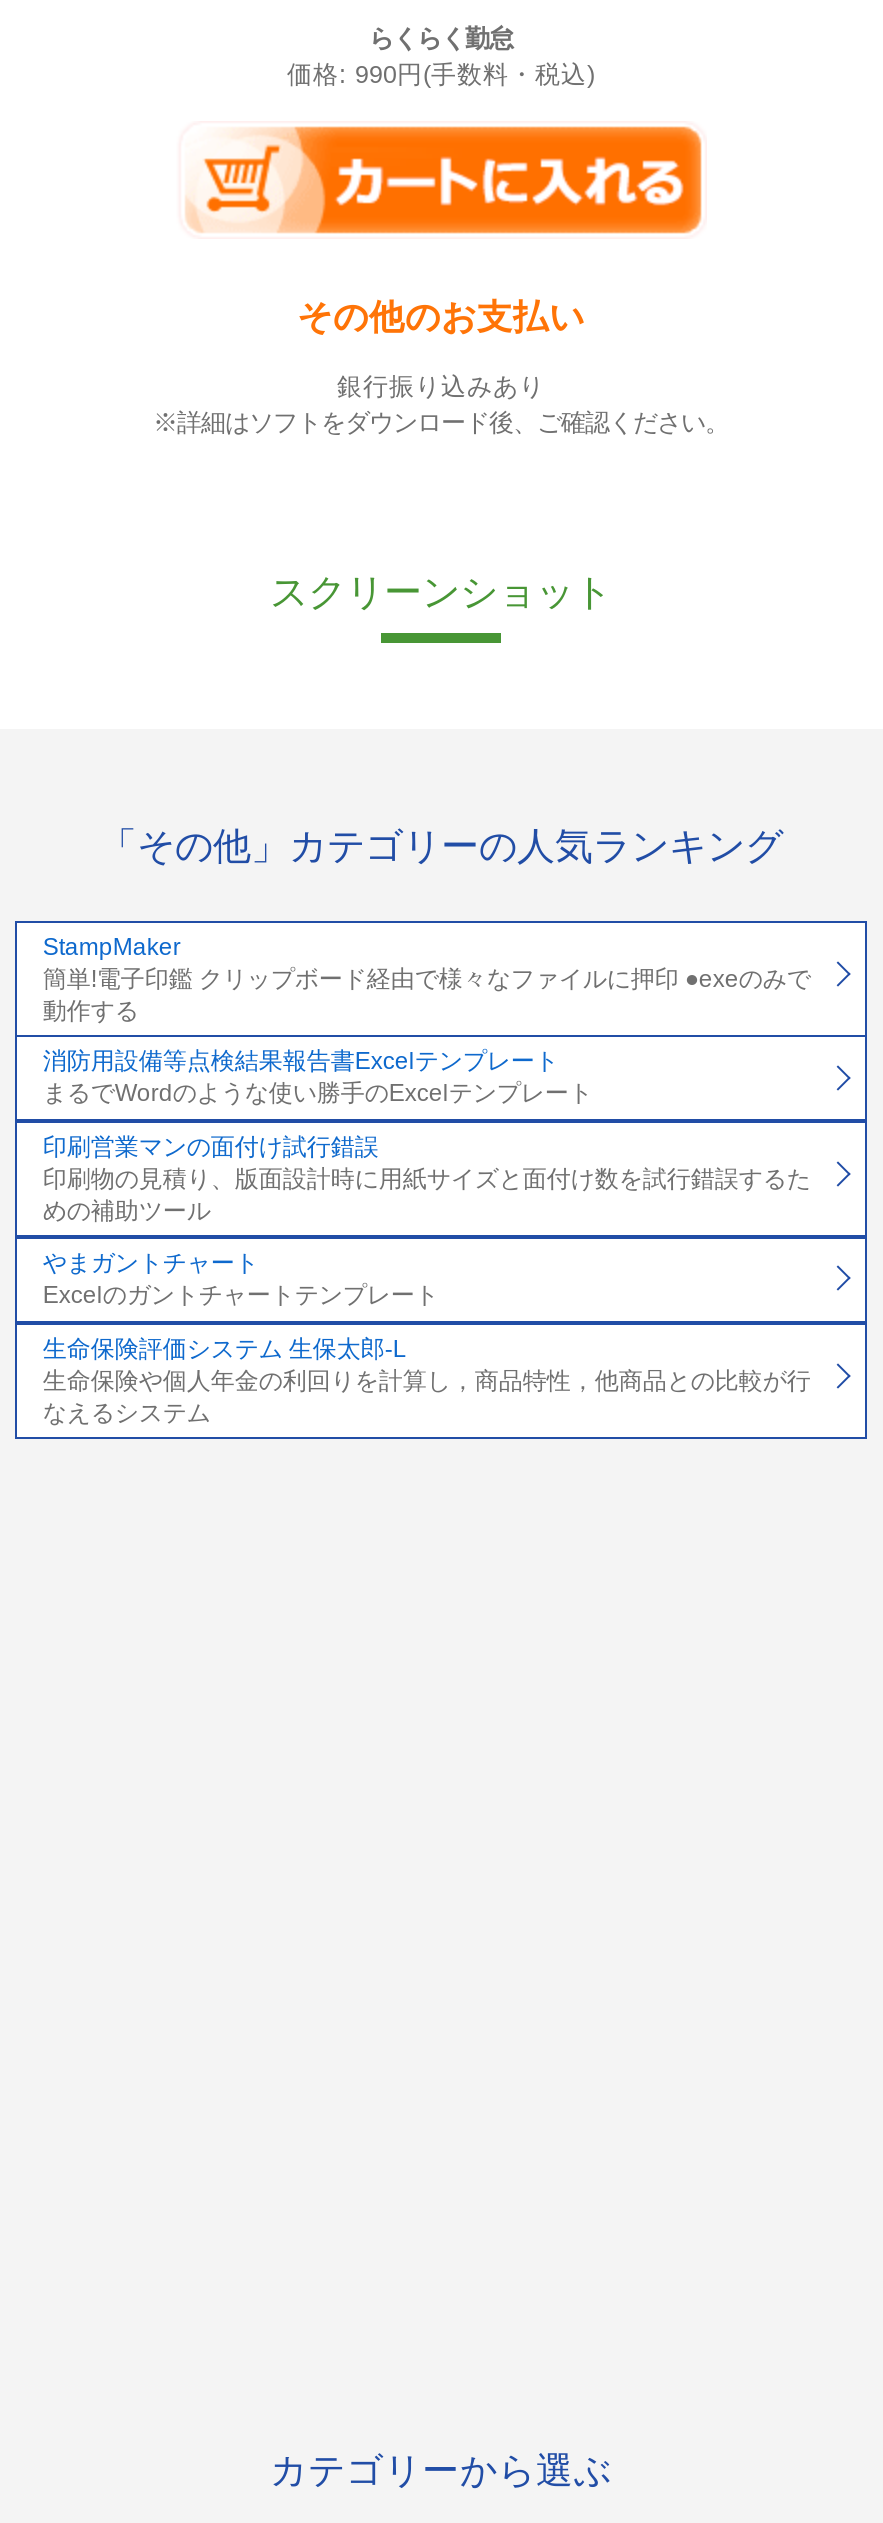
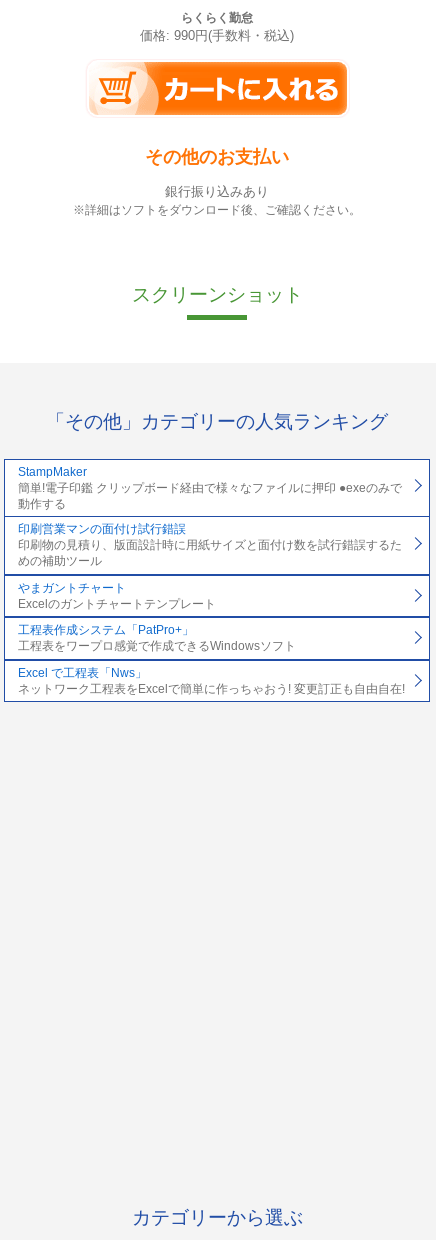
- 消防用設備等点検結果報告書Excelテンプレート
- まるでWordのような使い勝手のExcelテンプレート

moved up: 印刷営業マンの面付け試行錯誤 | 印刷物の見積り、版面設計時に用紙サイズと面付け数を試行錯誤するた | めの補助ツール | やまガントチャート | Excelのガントチャートテンプレート

- 生命保険評価システム 生保太郎-L
- 生命保険や個人年金の利回りを計算し，商品特性，他商品との比較が行
- なえるシステム
+ 工程表作成システム「PatPro+」
+ 工程表をワープロ感覚で作成できるWindowsソフト
+ Excel で工程表「Nws」
+ ネットワーク工程表をExcelで簡単に作っちゃおう! 変更訂正も自由自在!
